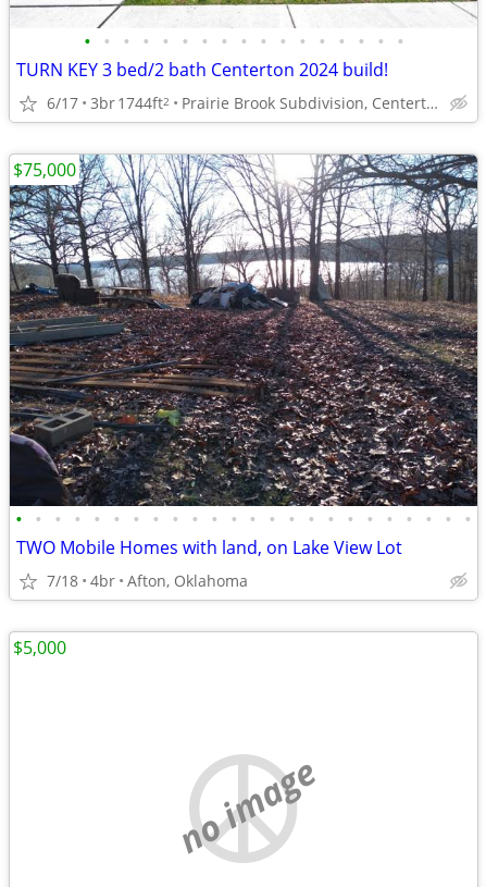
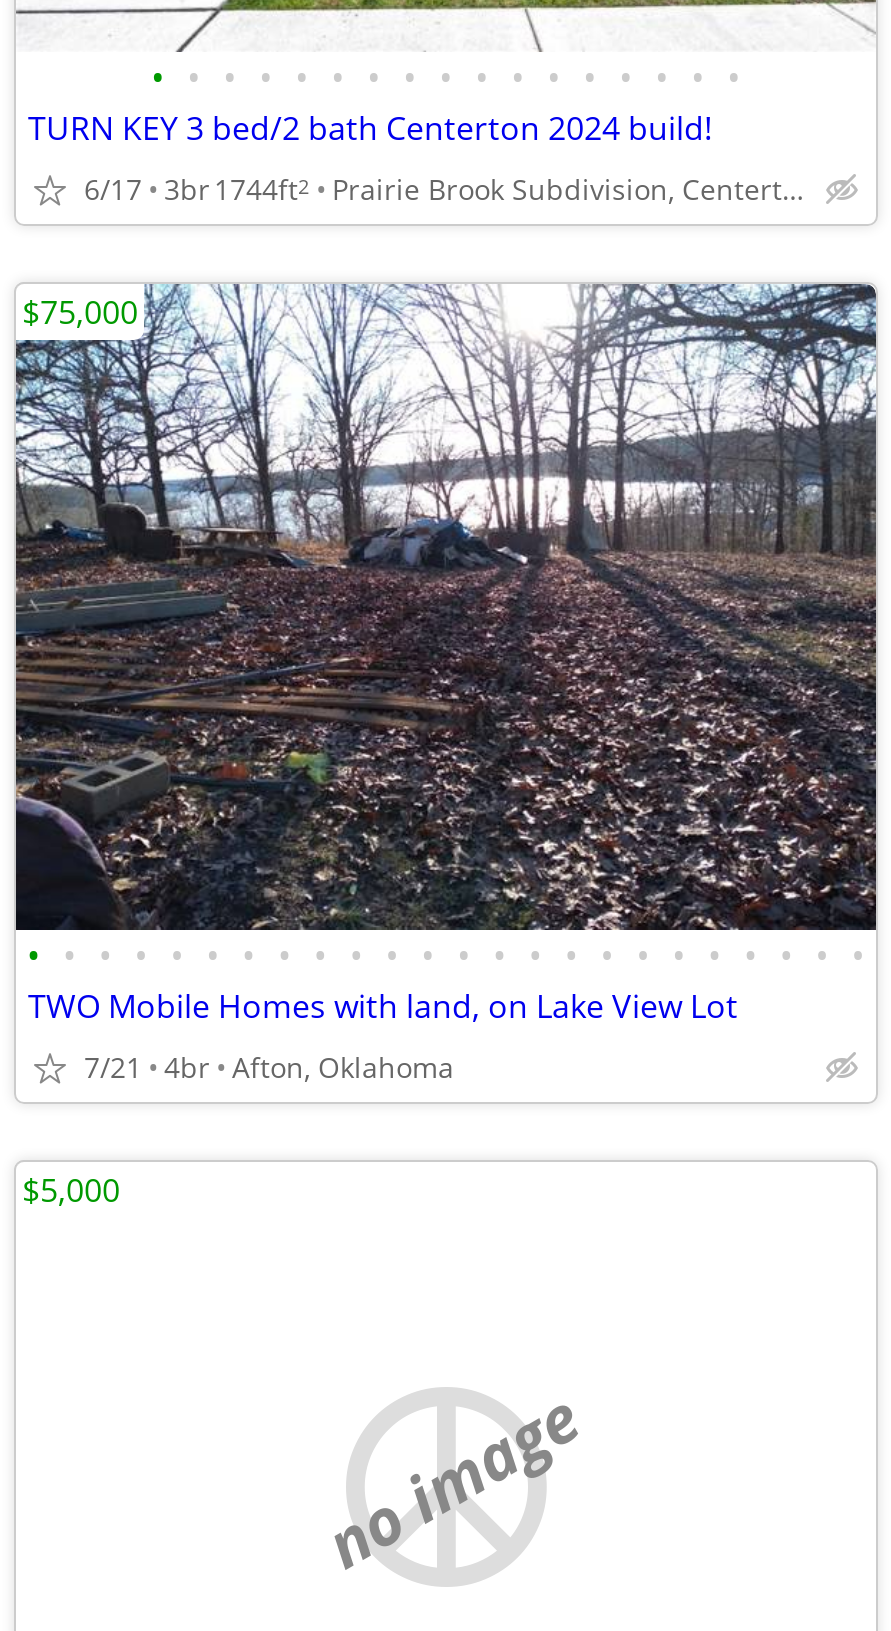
- 7/18 4br Afton, Oklahoma
+ 7/21 4br Afton, Oklahoma
